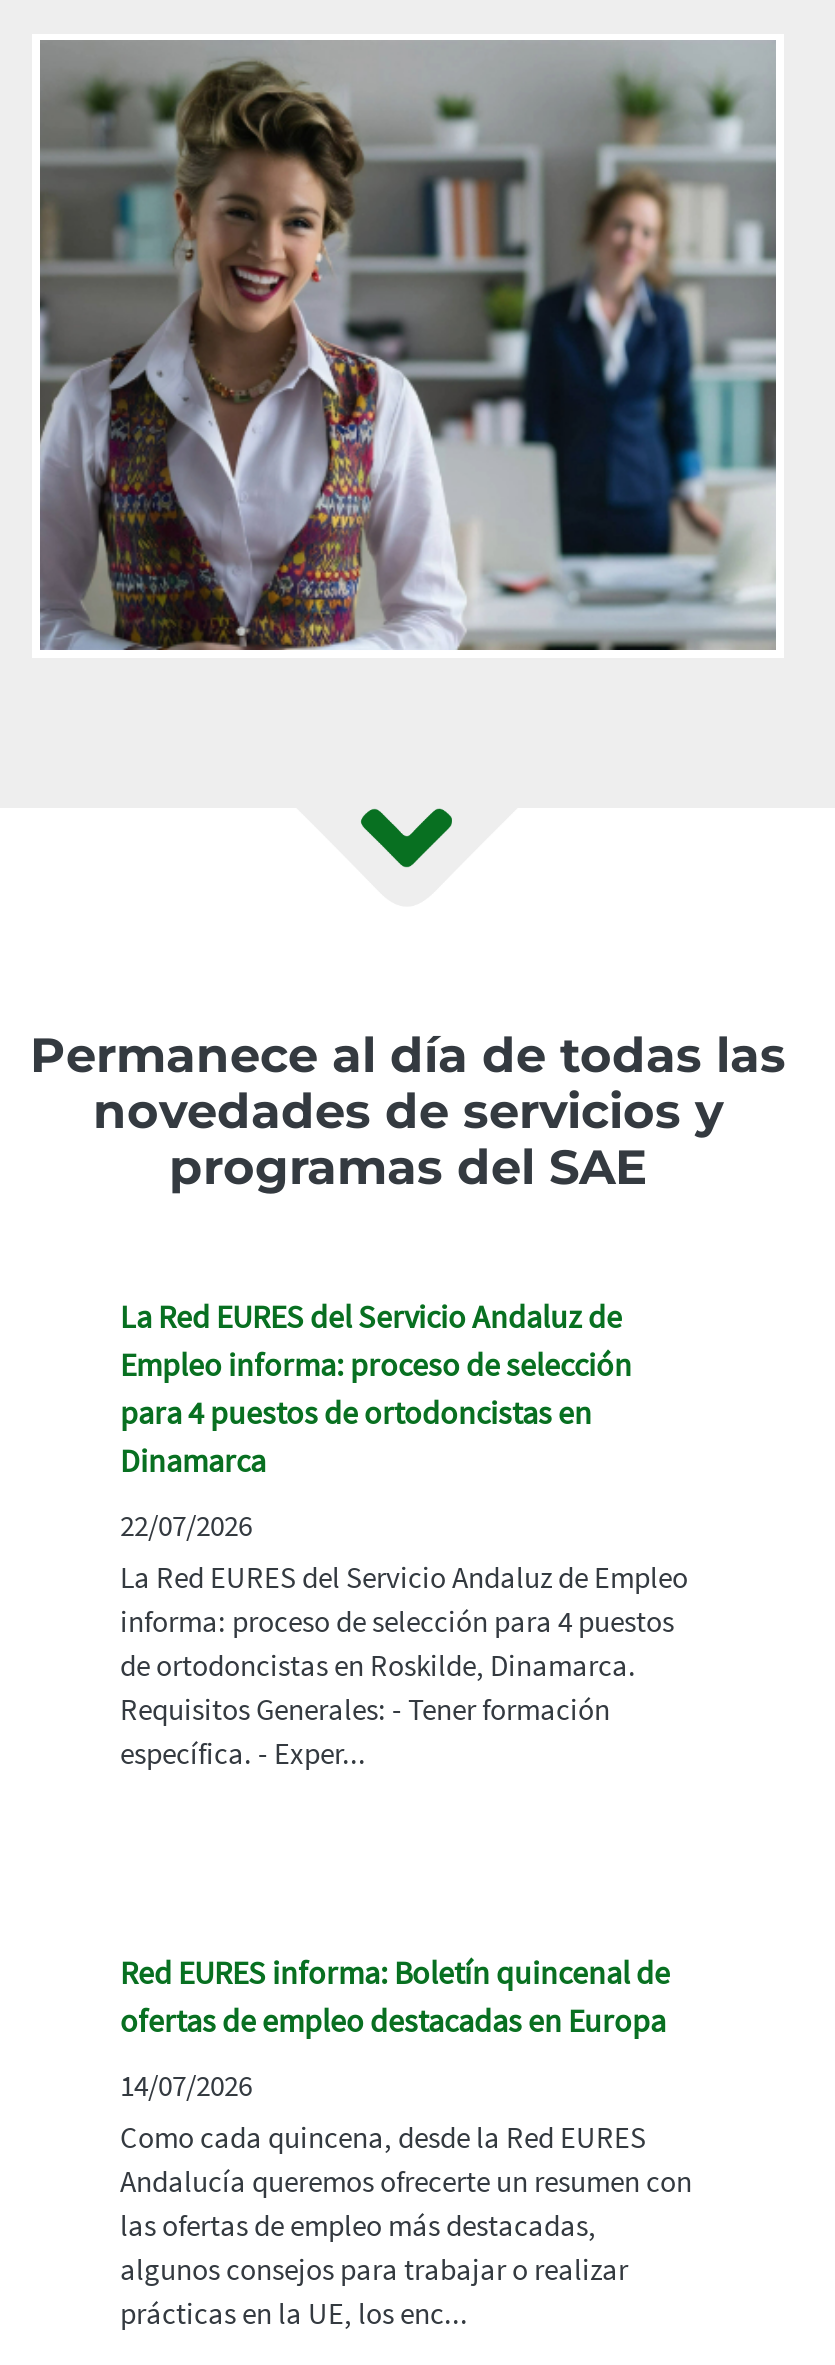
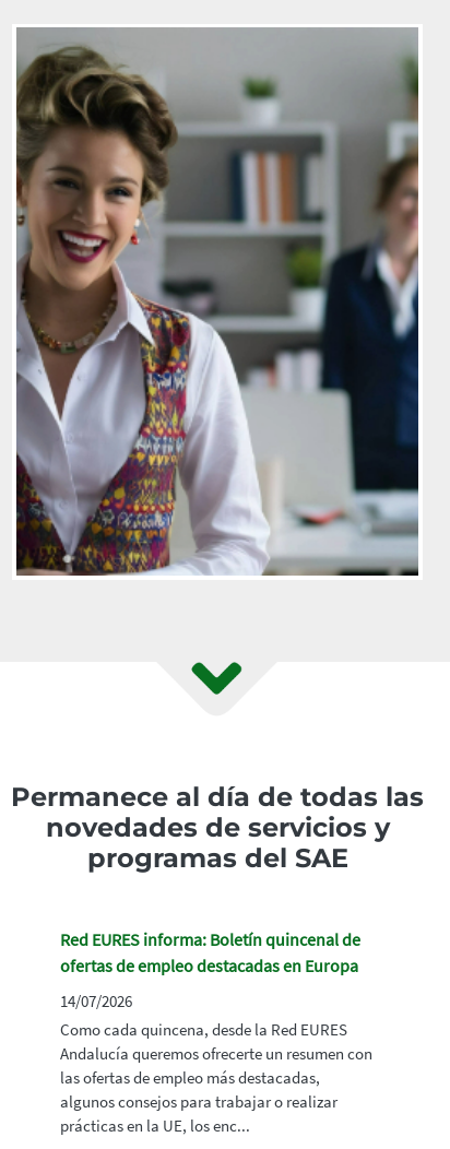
- [image]
+ [image]

moved down: Permanece al día de todas las | novedades de servicios y | programas del SAE

- La Red EURES del Servicio Andaluz de
- Empleo informa: proceso de selección
- para 4 puestos de ortodoncistas en
- Dinamarca
- 22/07/2026
- La Red EURES del Servicio Andaluz de Empleo
- informa: proceso de selección para 4 puestos
- de ortodoncistas en Roskilde, Dinamarca.
- Requisitos Generales: - Tener formación
- específica. - Exper...
